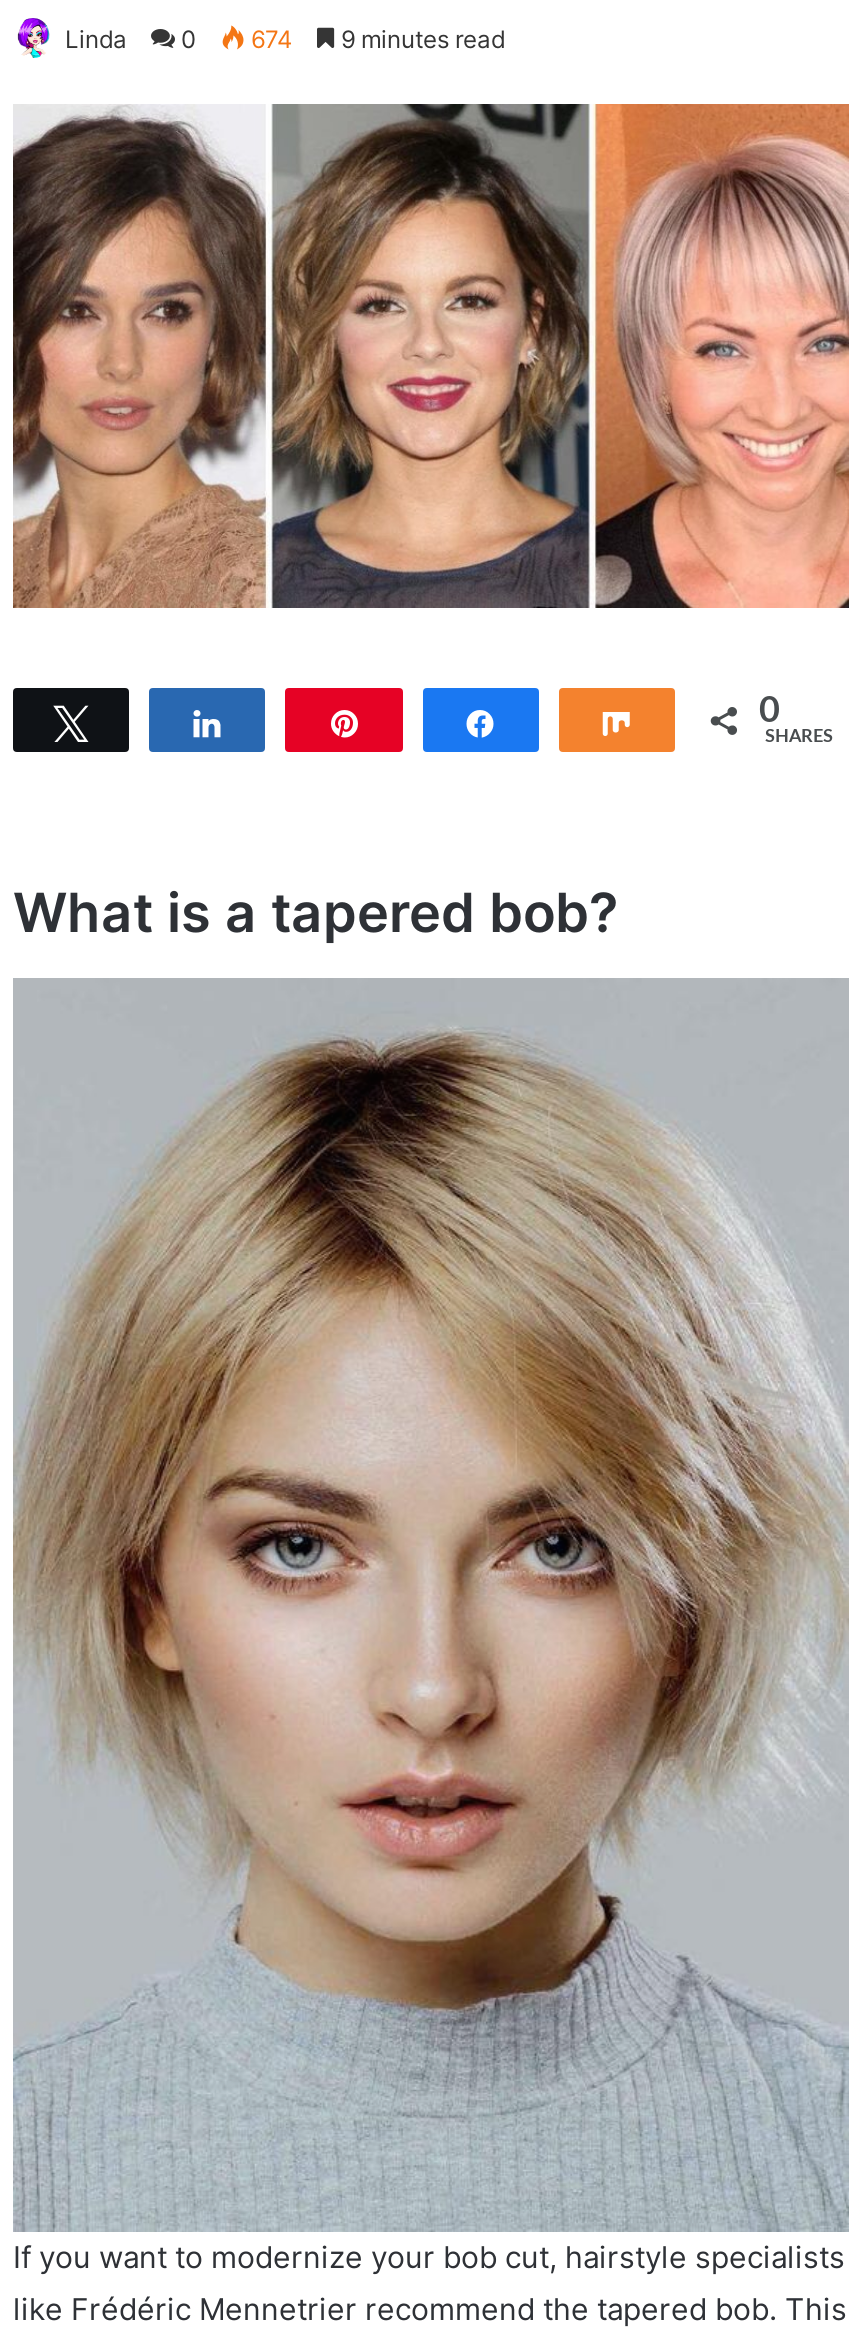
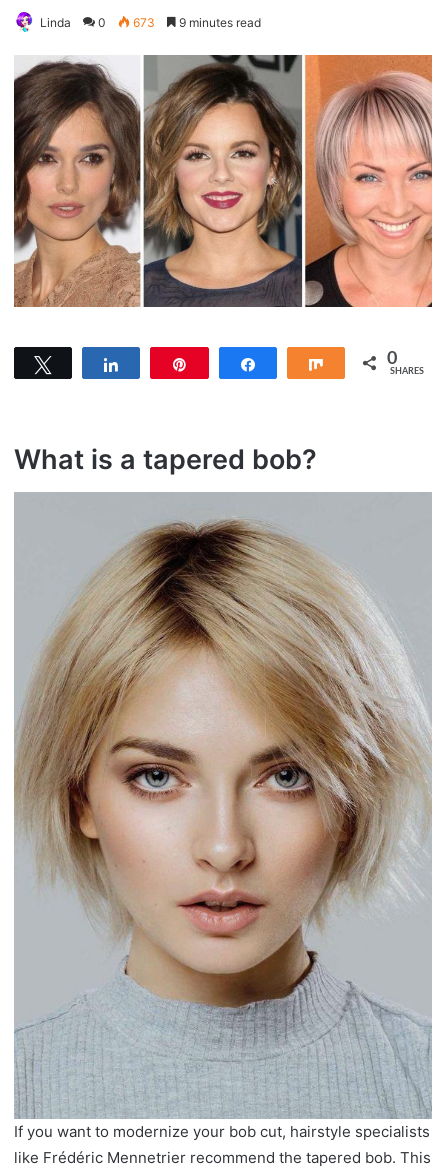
- Linda 0 674 9 minutes read
+ Linda 0 673 9 minutes read
